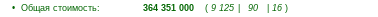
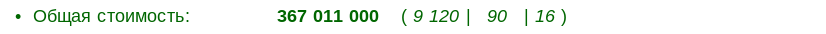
- 364 351 000
+ 367 011 000

- (9 125
+ (9 120
